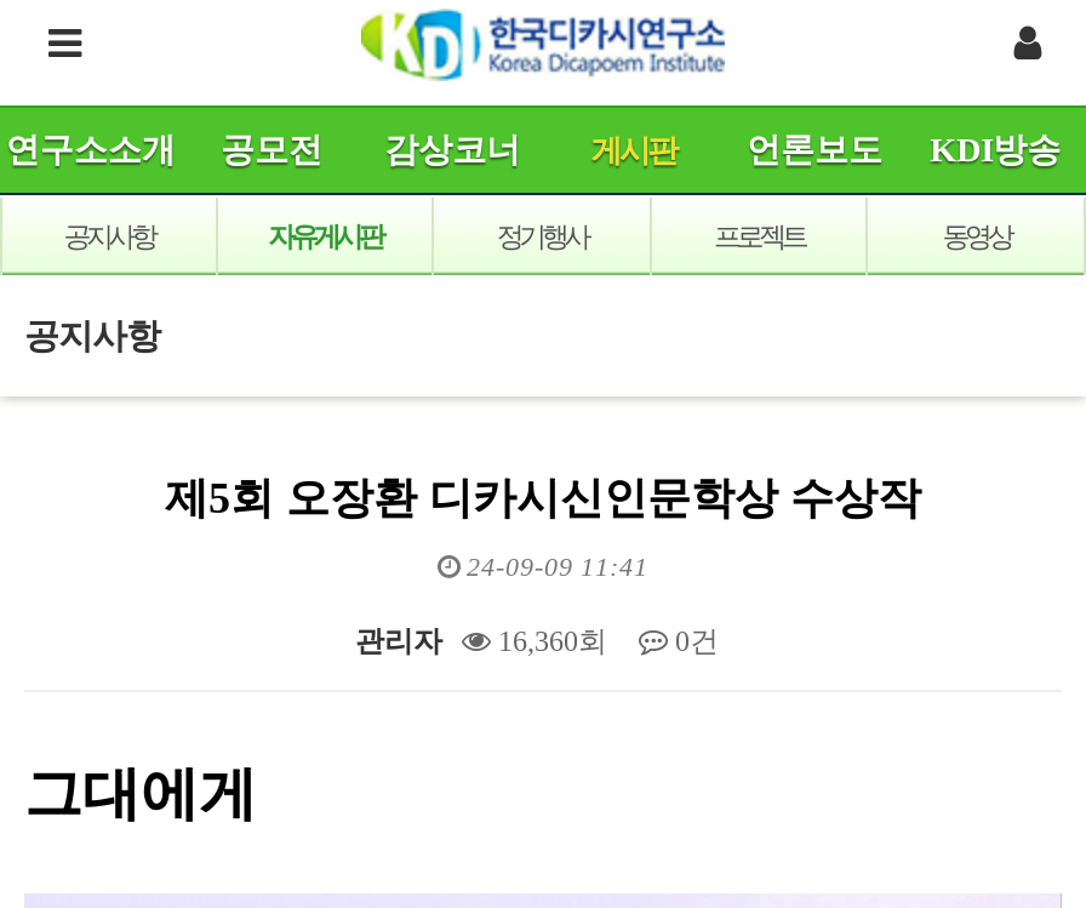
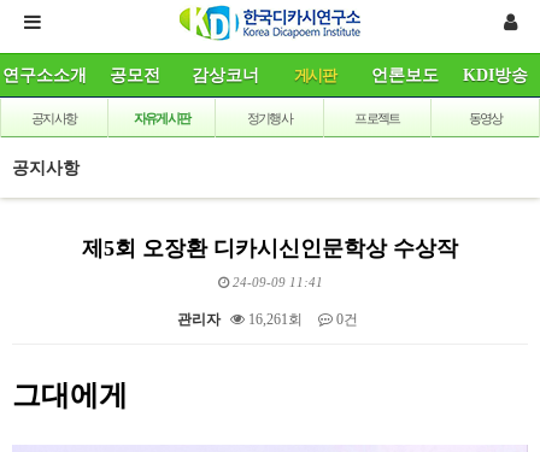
- 관리자 16,360회 0건
+ 관리자 16,261회 0건
